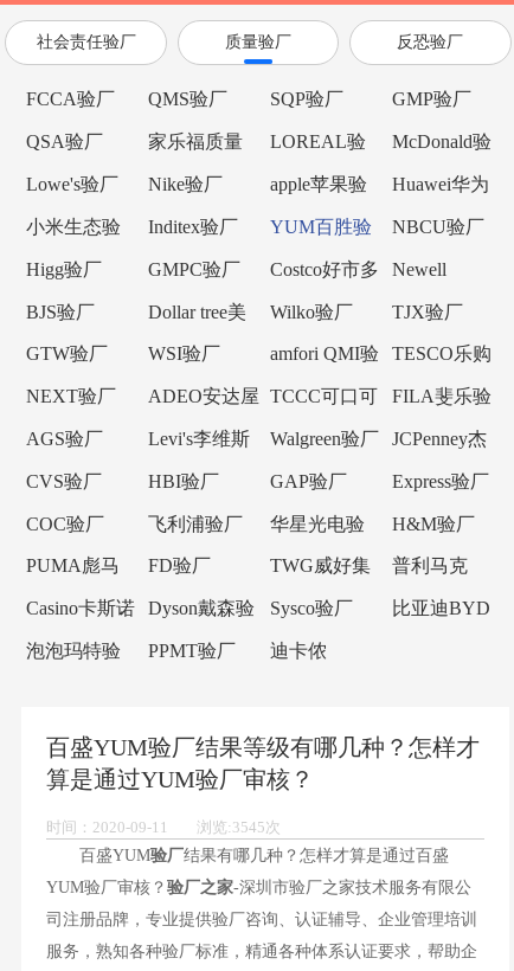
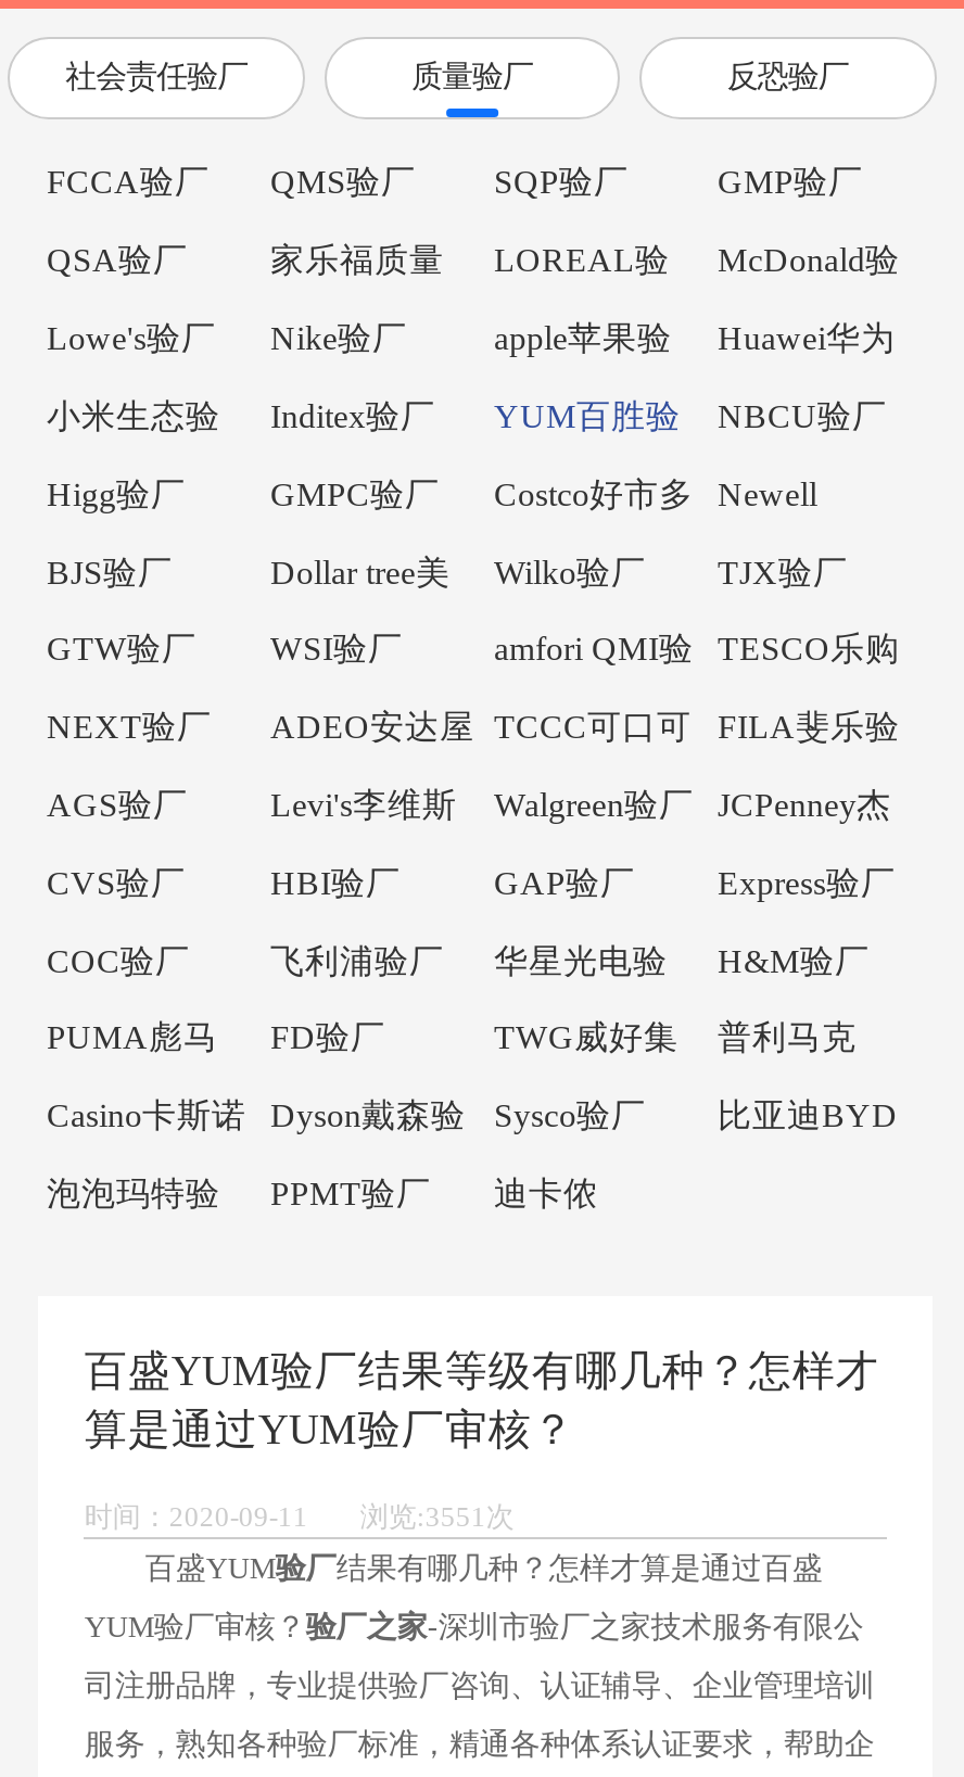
- 时间：2020-09-11 浏览:3545次
+ 时间：2020-09-11 浏览:3551次
